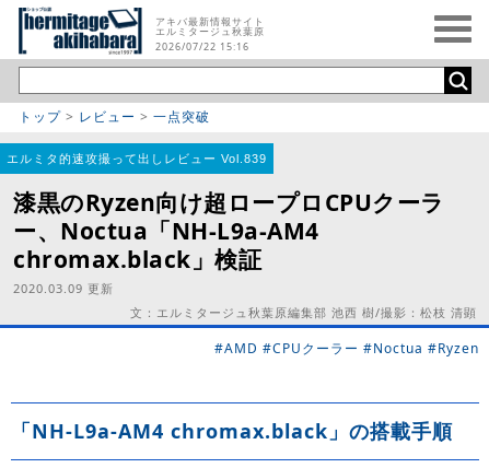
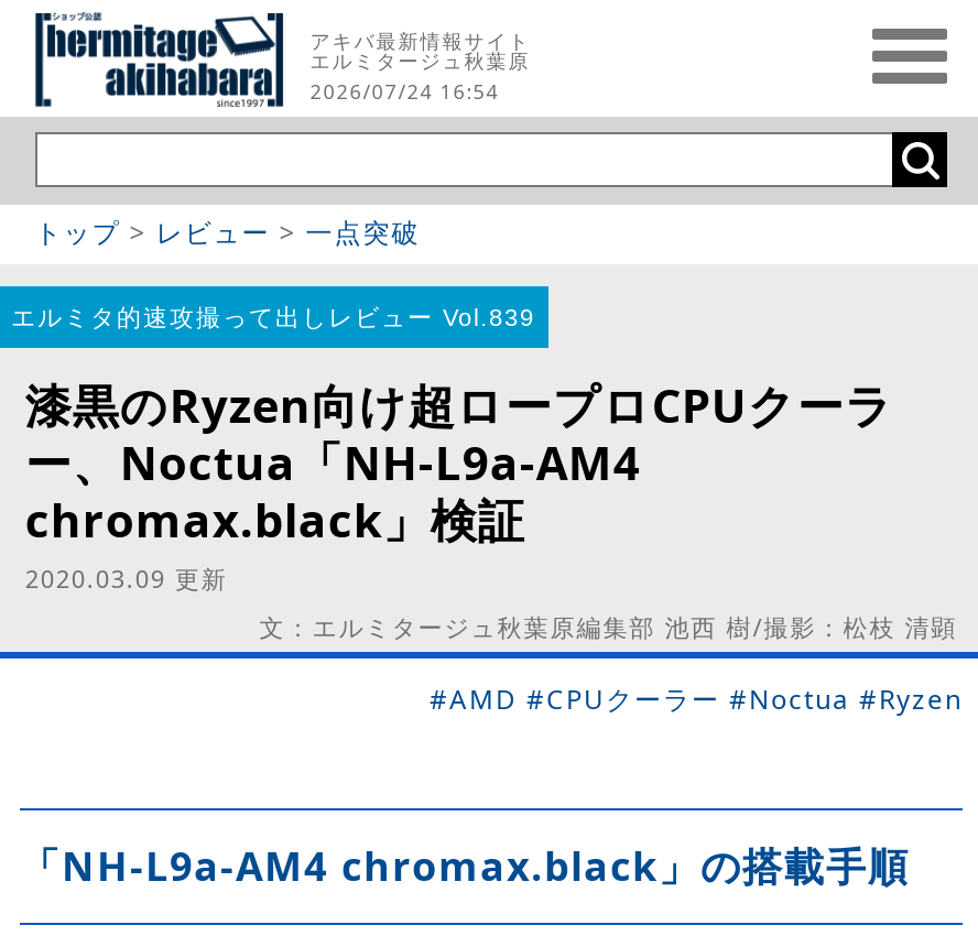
- 2026/07/22 15:16
+ 2026/07/24 16:54
